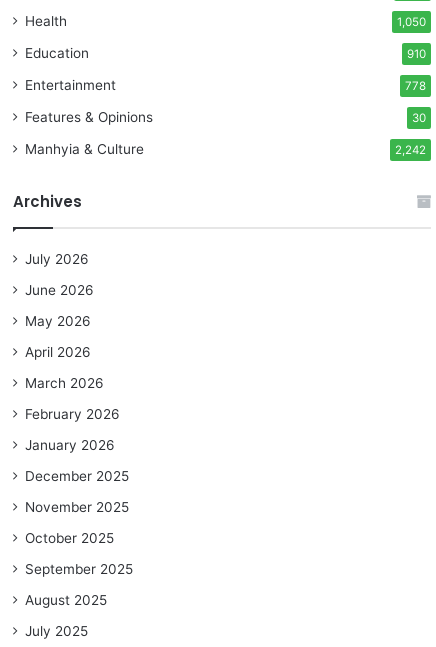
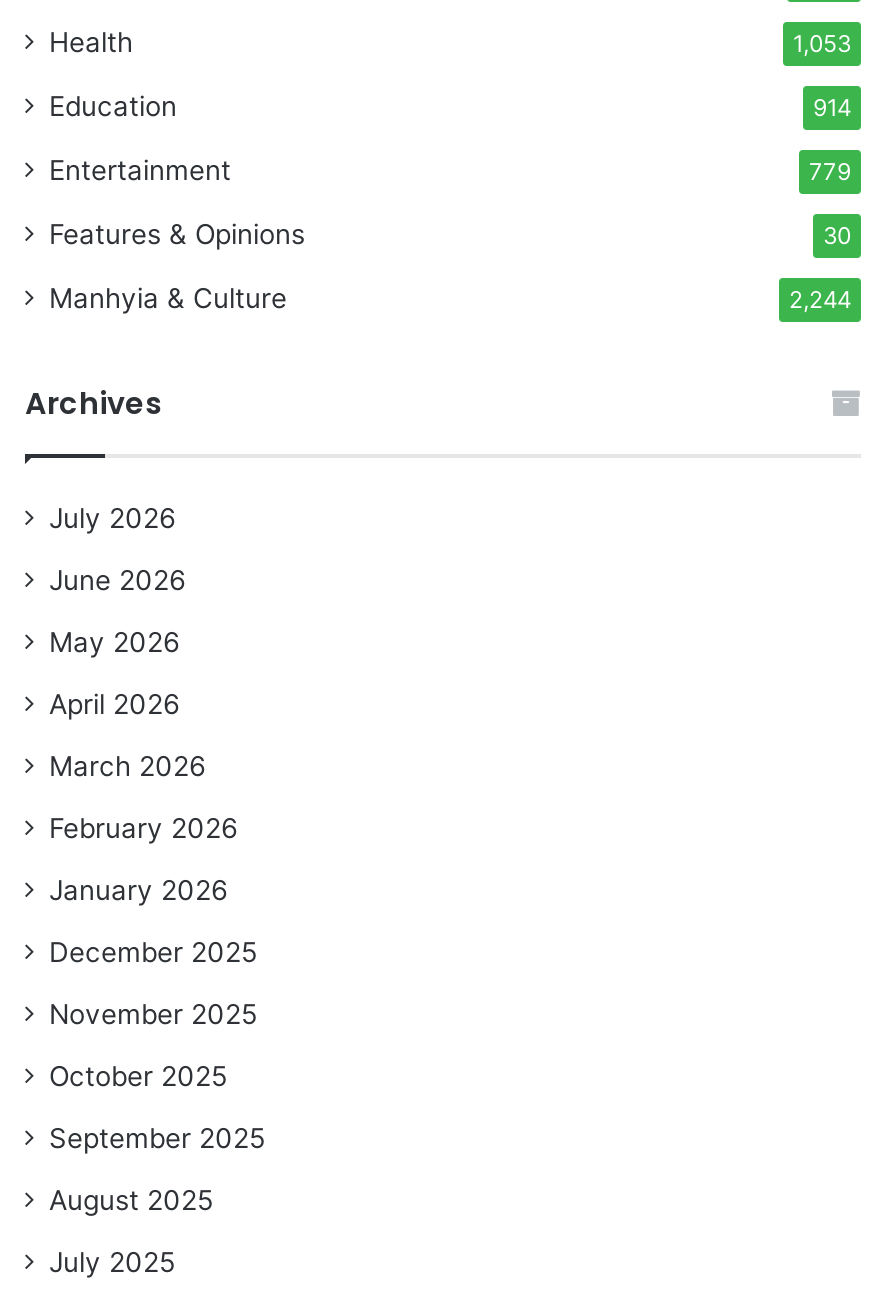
- 1,050
+ 1,053

- 910
+ 914

- 778
+ 779

- 2,242
+ 2,244
